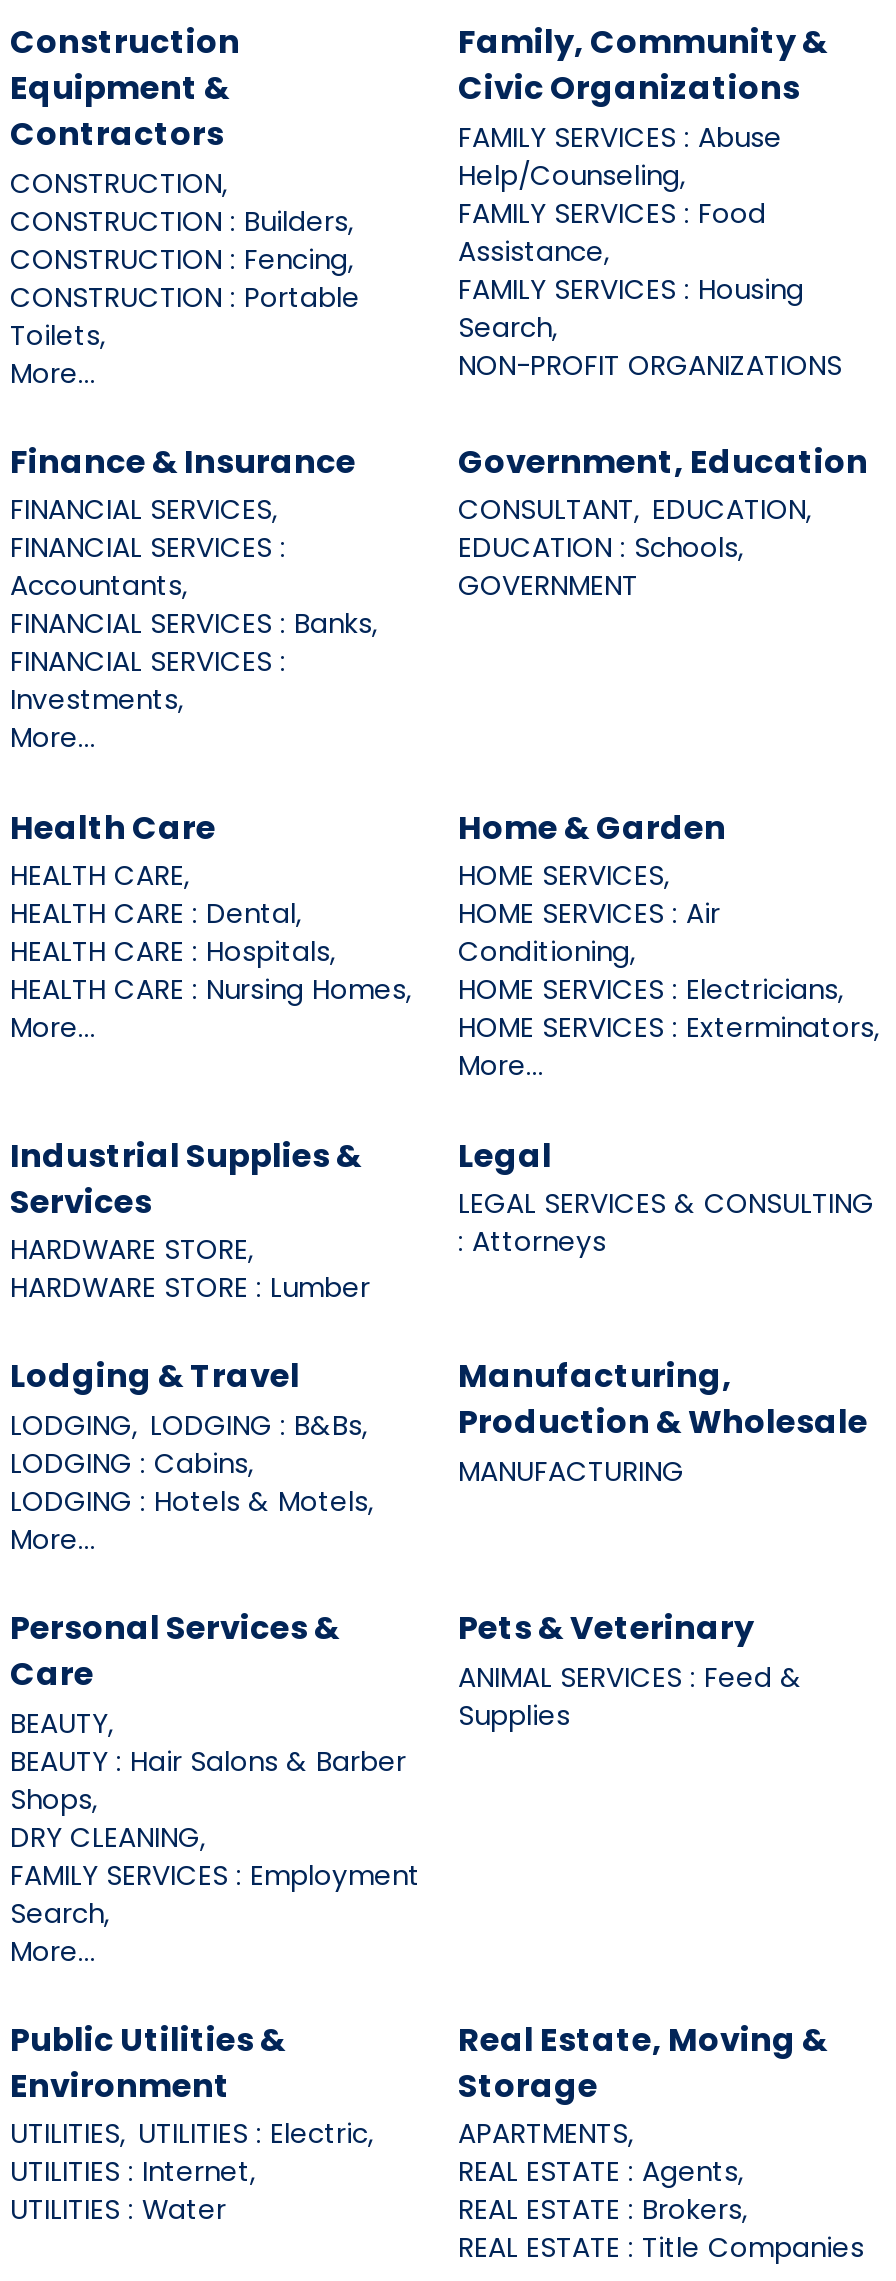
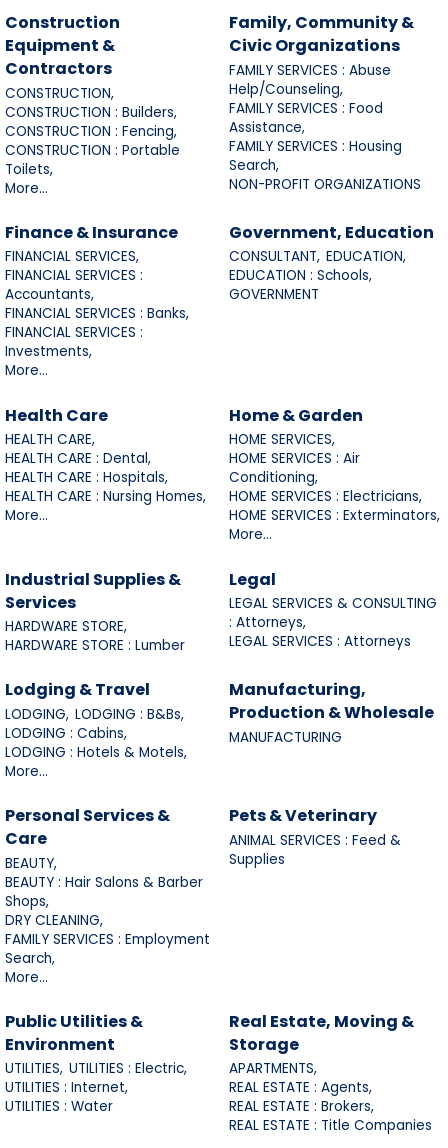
- : Attorneys
+ : Attorneys,
+ LEGAL SERVICES : Attorneys
